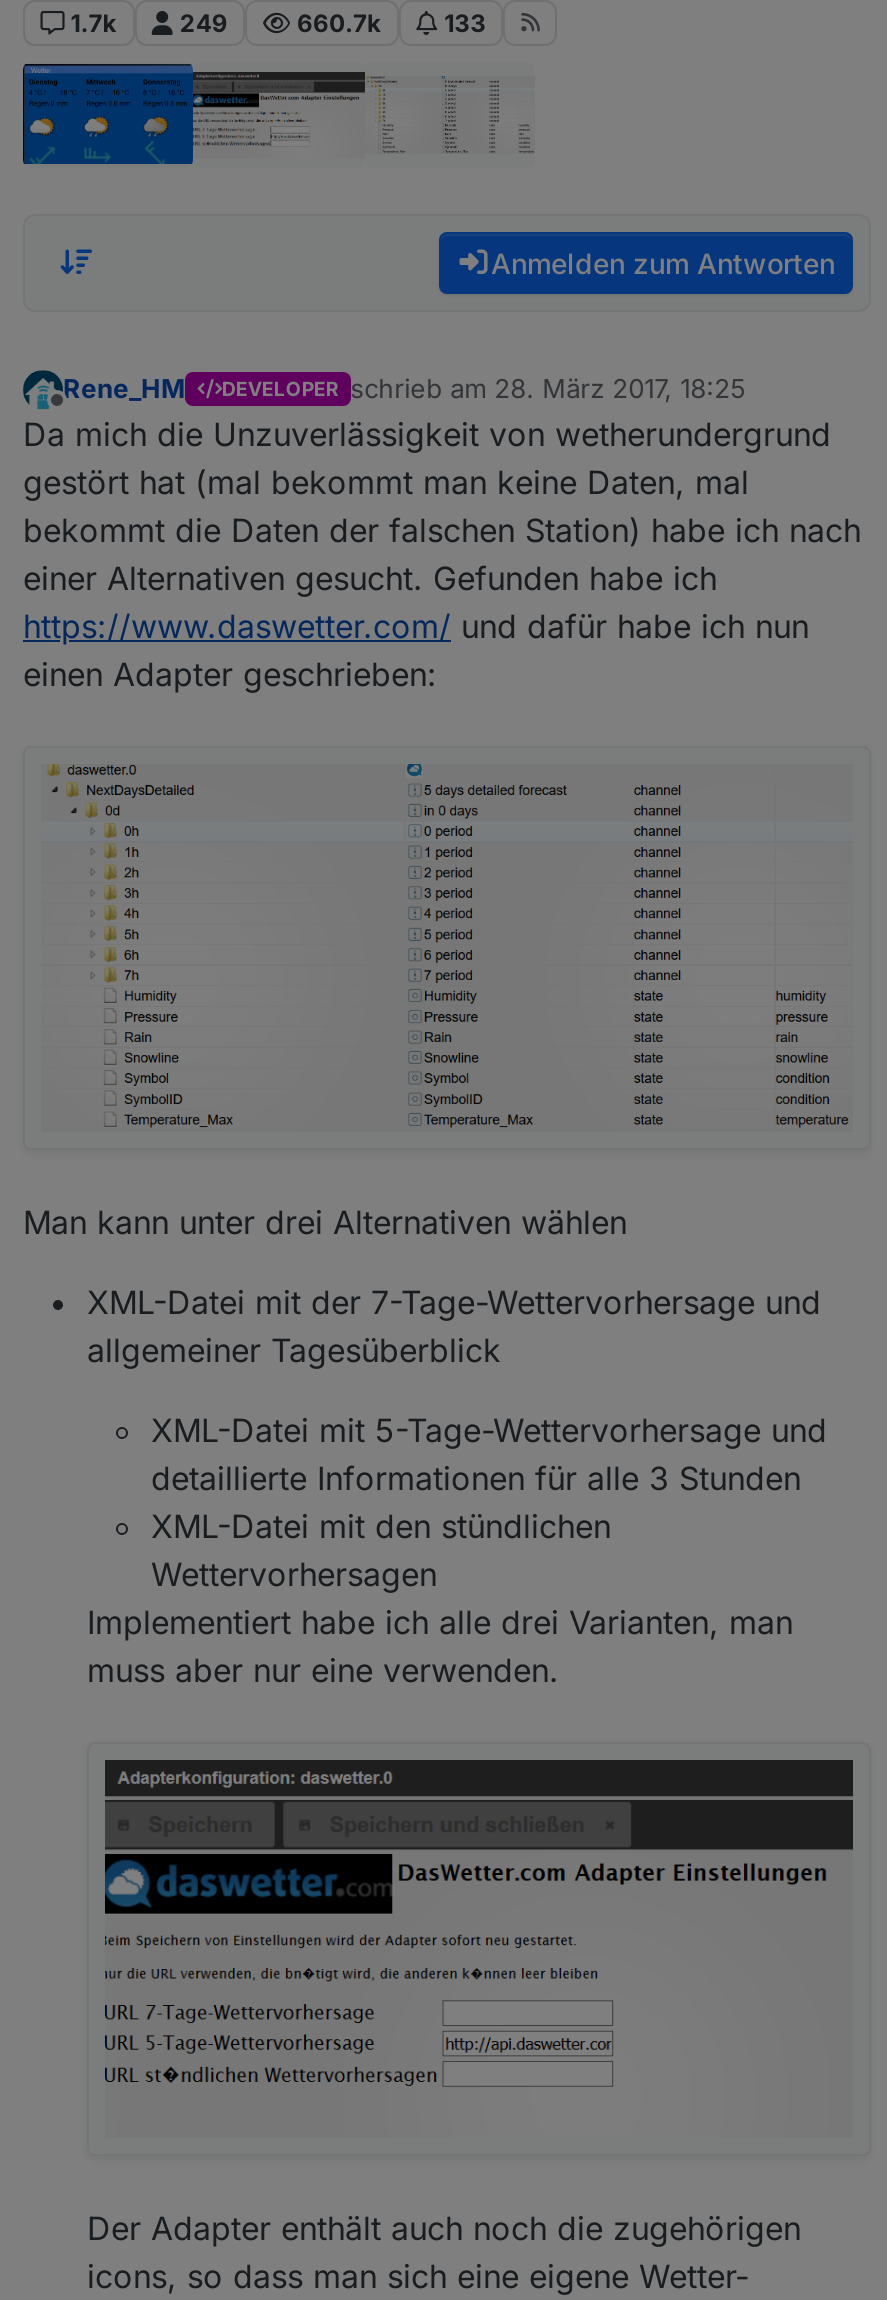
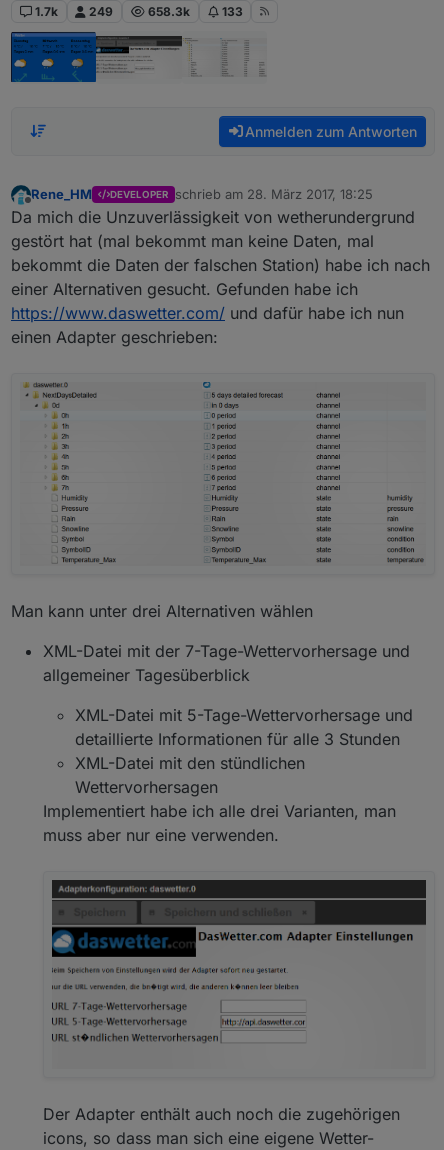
- 660.7k
+ 658.3k
